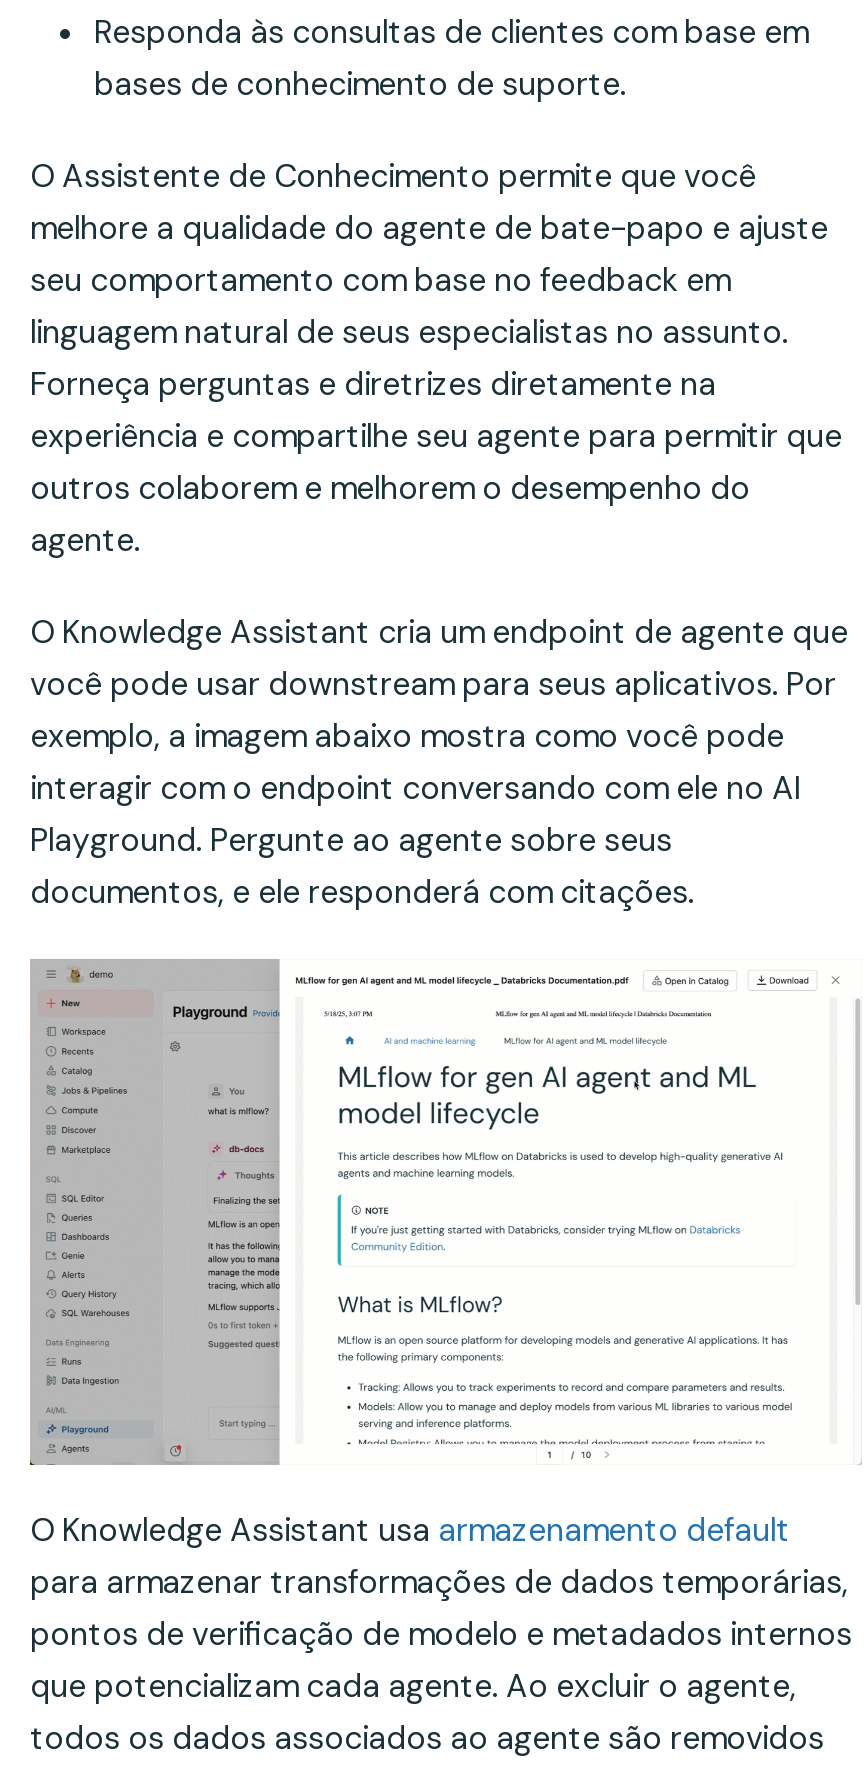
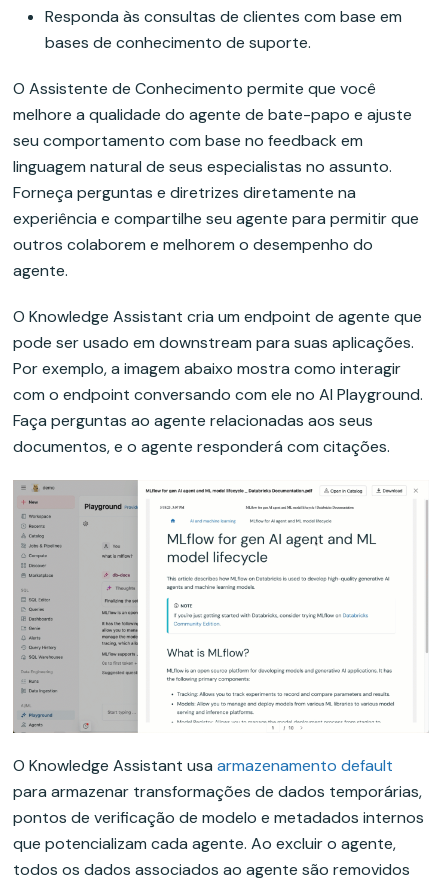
- você pode usar downstream para seus aplicativos. Por
- exemplo, a imagem abaixo mostra como você pode
- interagir com o endpoint conversando com ele no AI
- Playground. Pergunte ao agente sobre seus
- documentos, e ele responderá com citações.
+ pode ser usado em downstream para suas aplicações.
+ Por exemplo, a imagem abaixo mostra como interagir
+ com o endpoint conversando com ele no AI Playground.
+ Faça perguntas ao agente relacionadas aos seus
+ documentos, e o agente responderá com citações.
